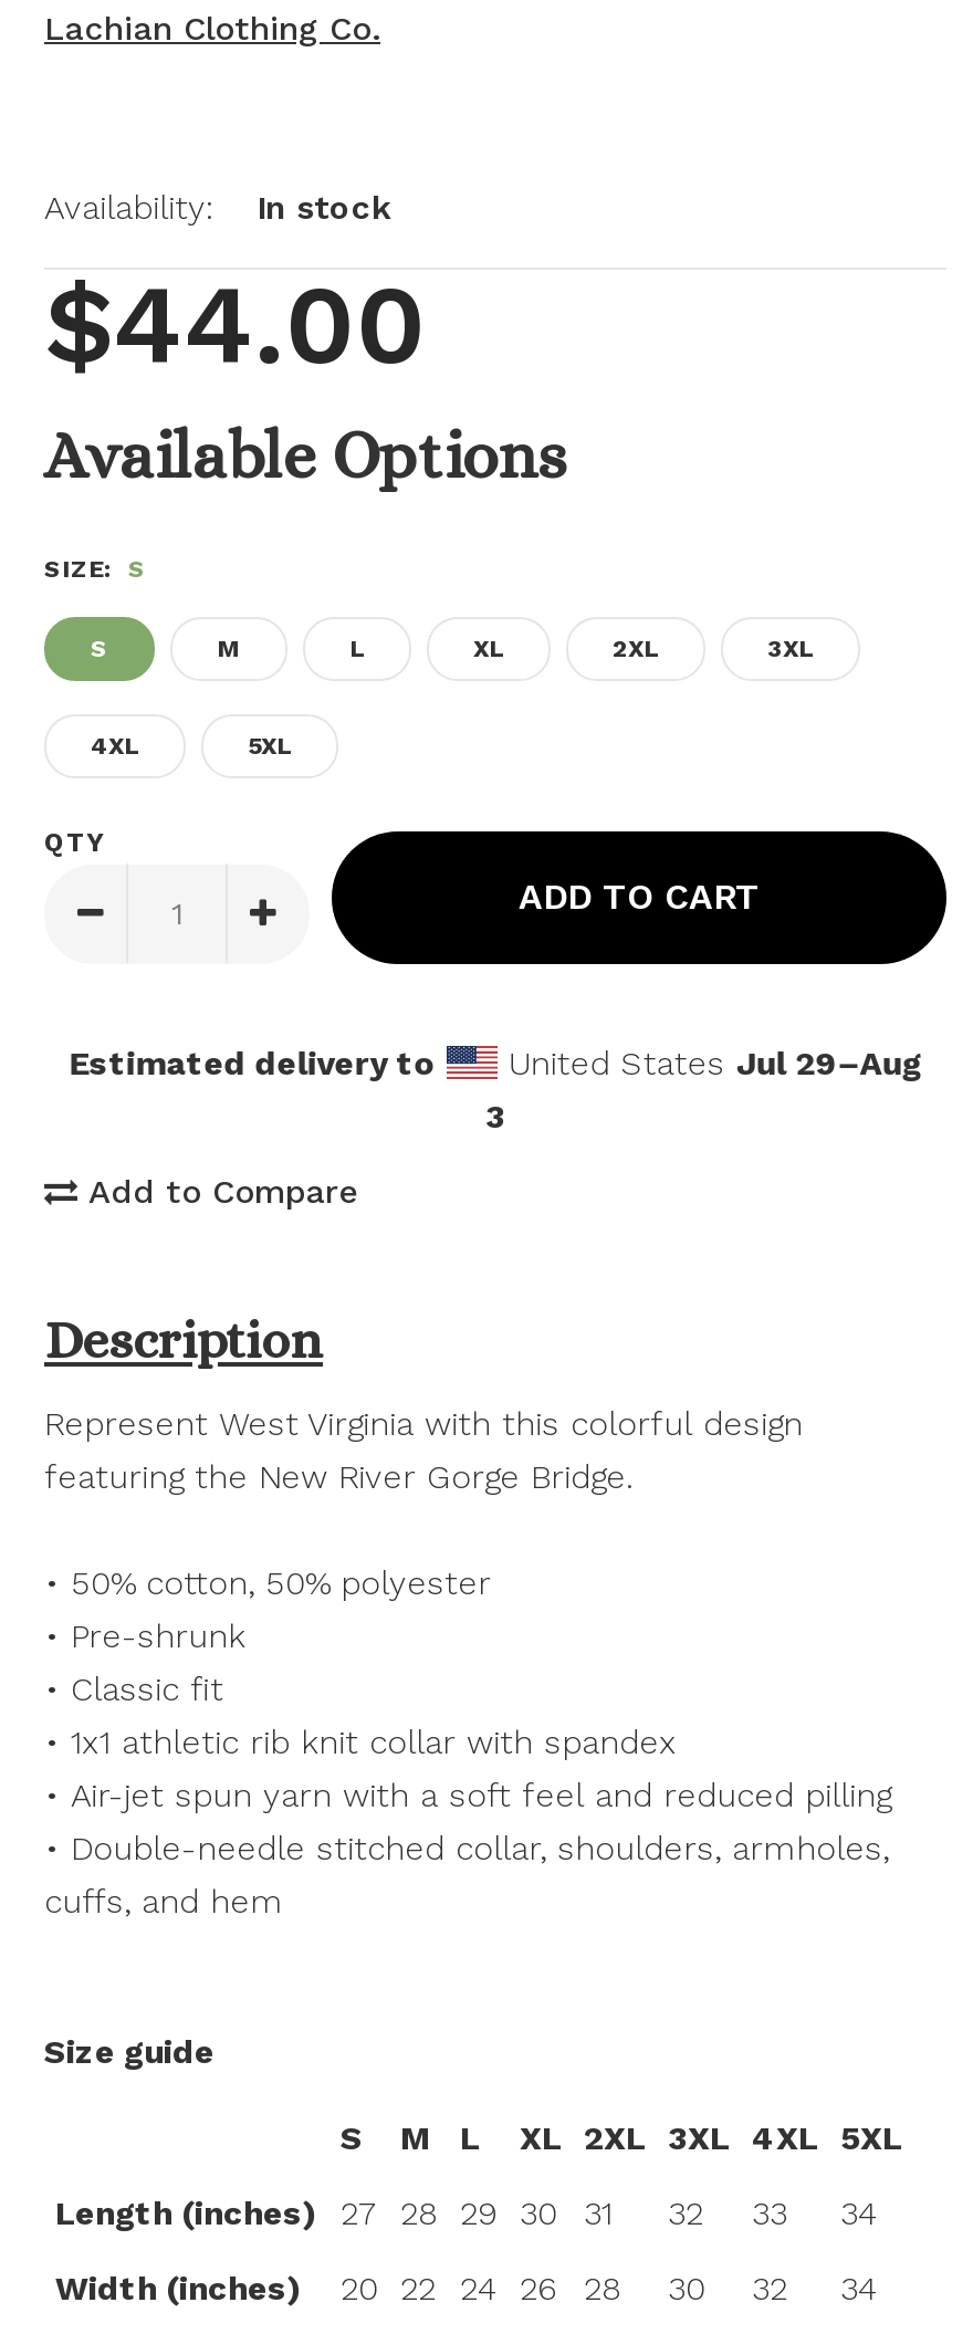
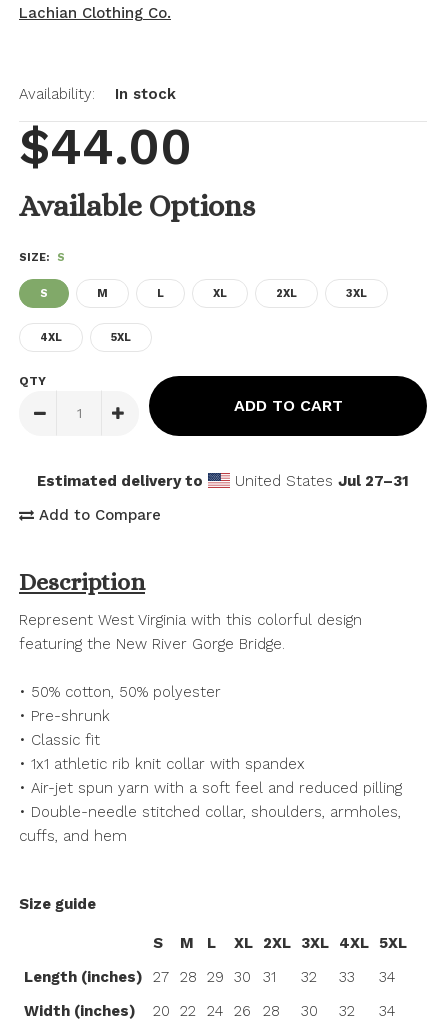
- United States Jul 29–Aug
- 3
+ United States Jul 27–31
